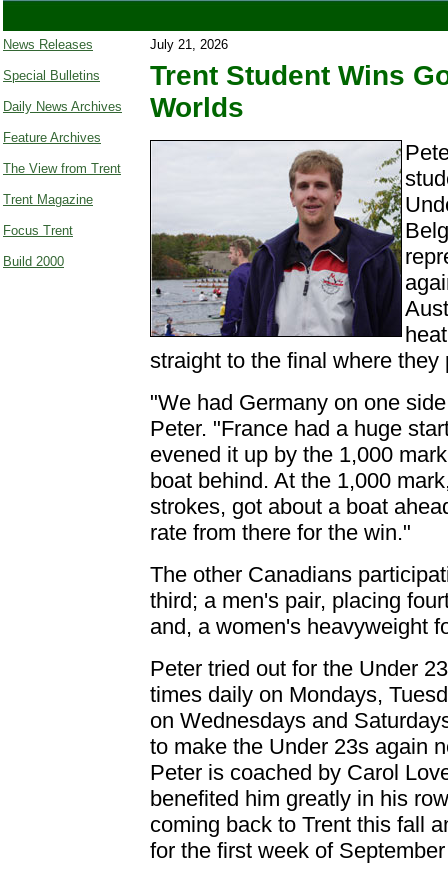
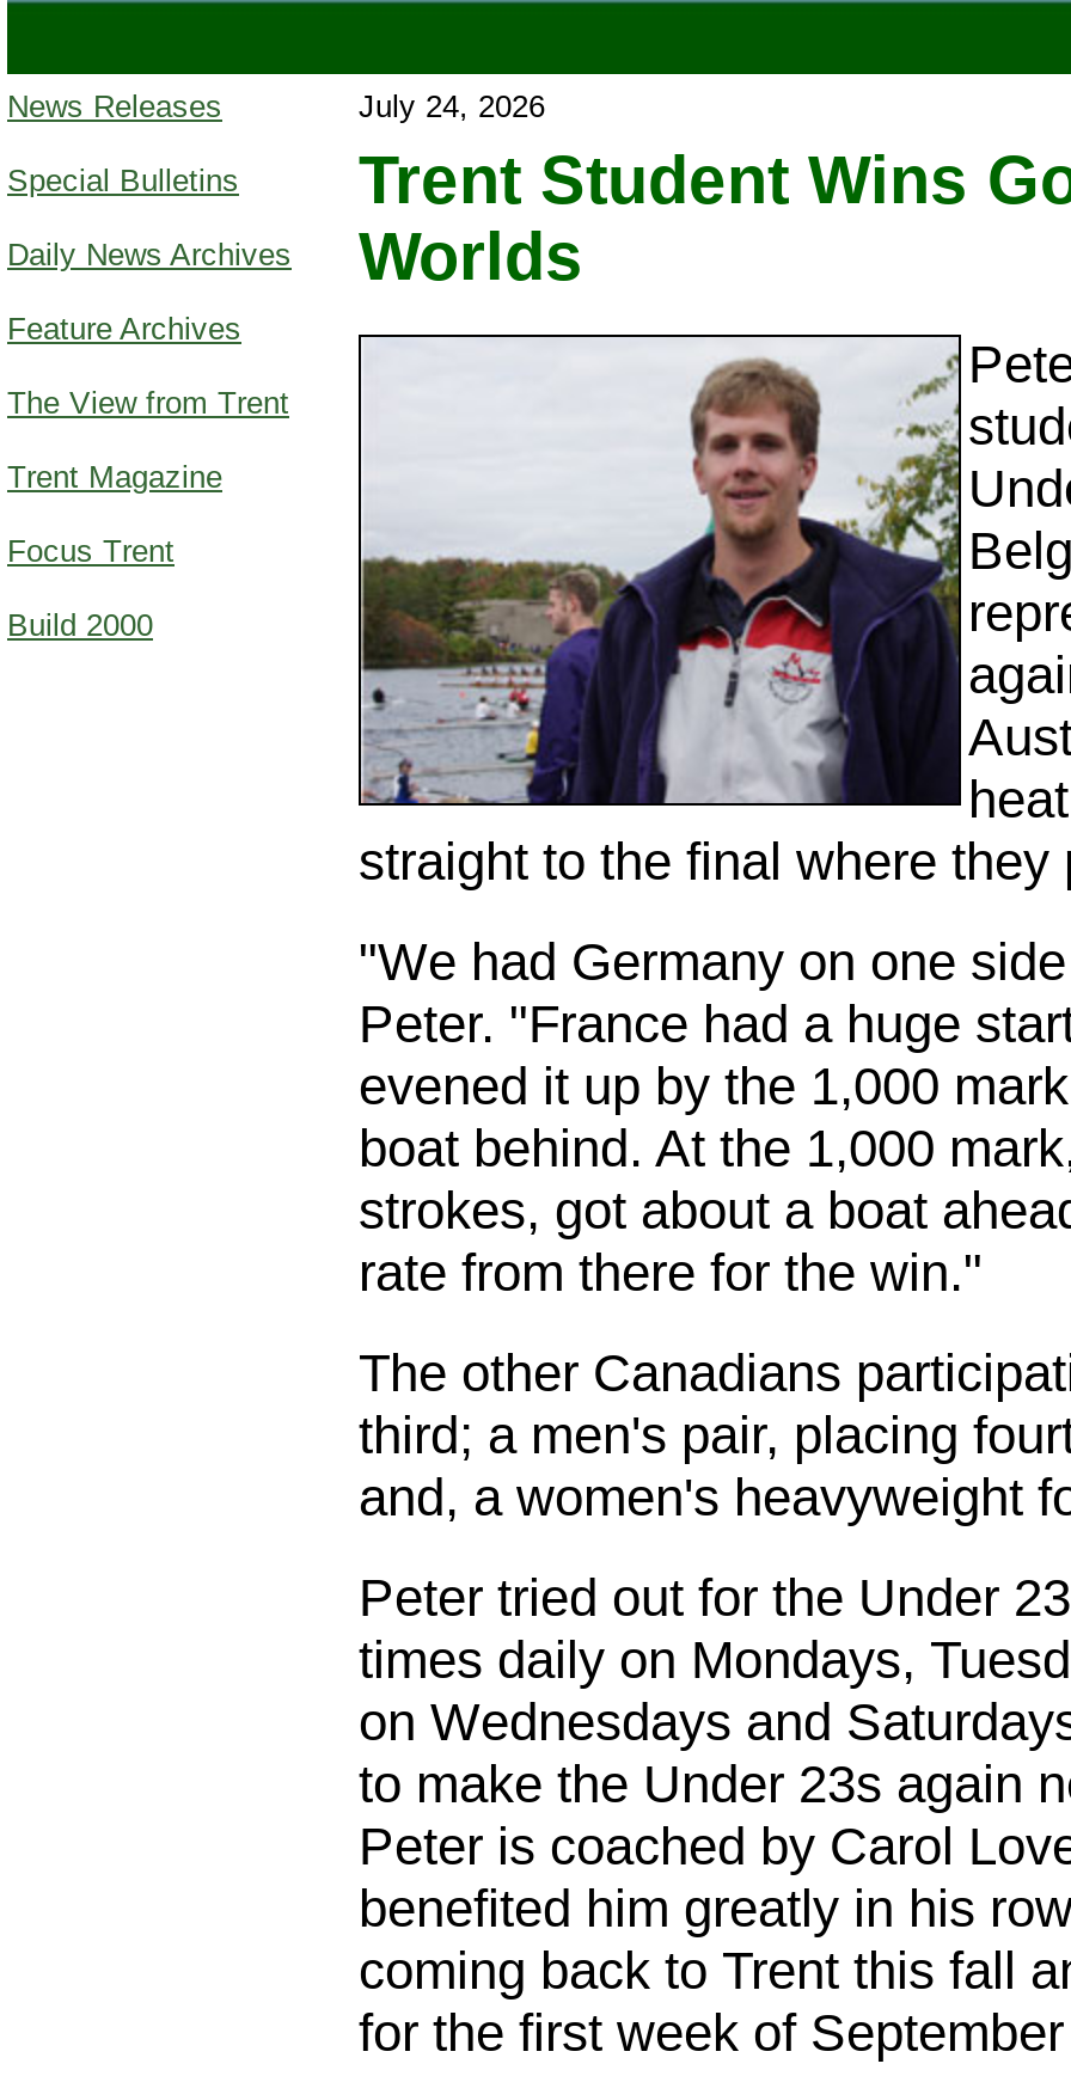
- July 21, 2026
+ July 24, 2026
